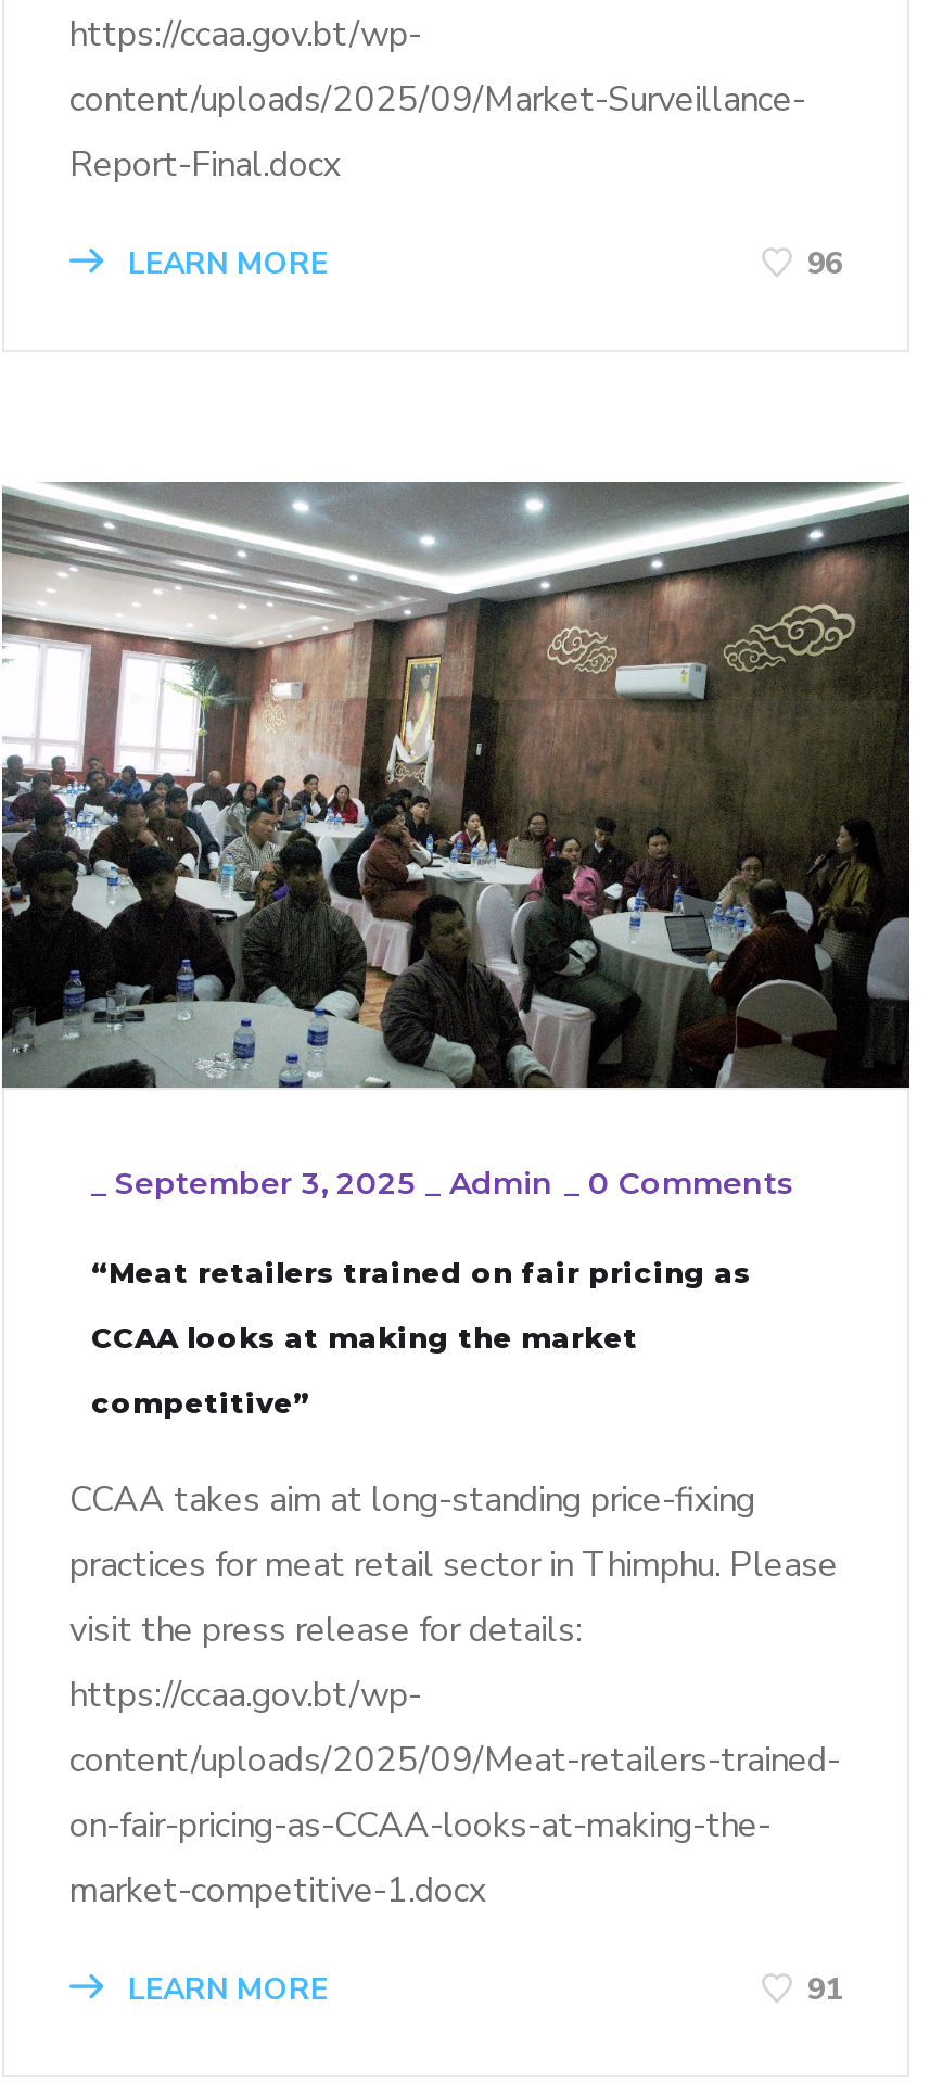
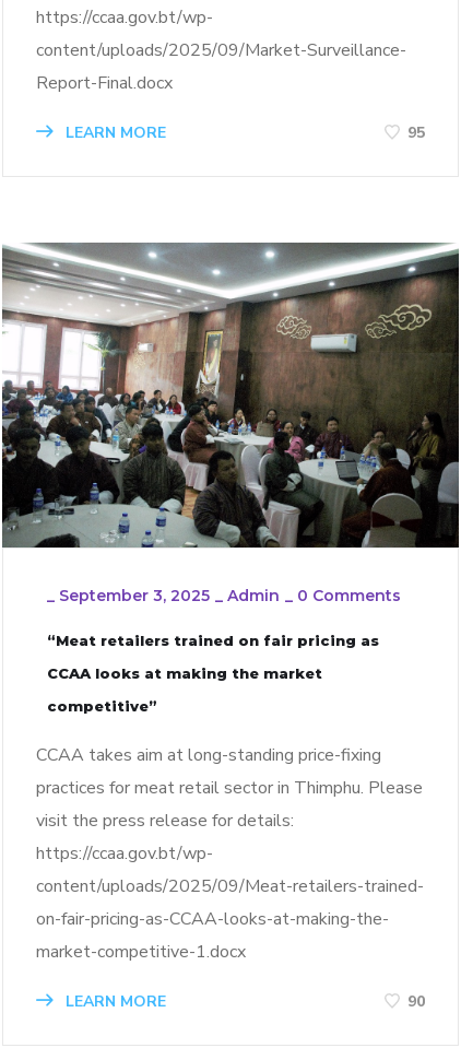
- 96
+ 95

- 91
+ 90
